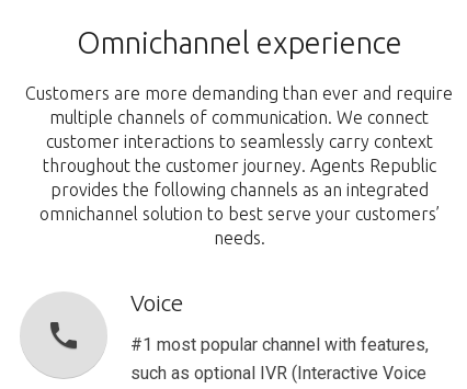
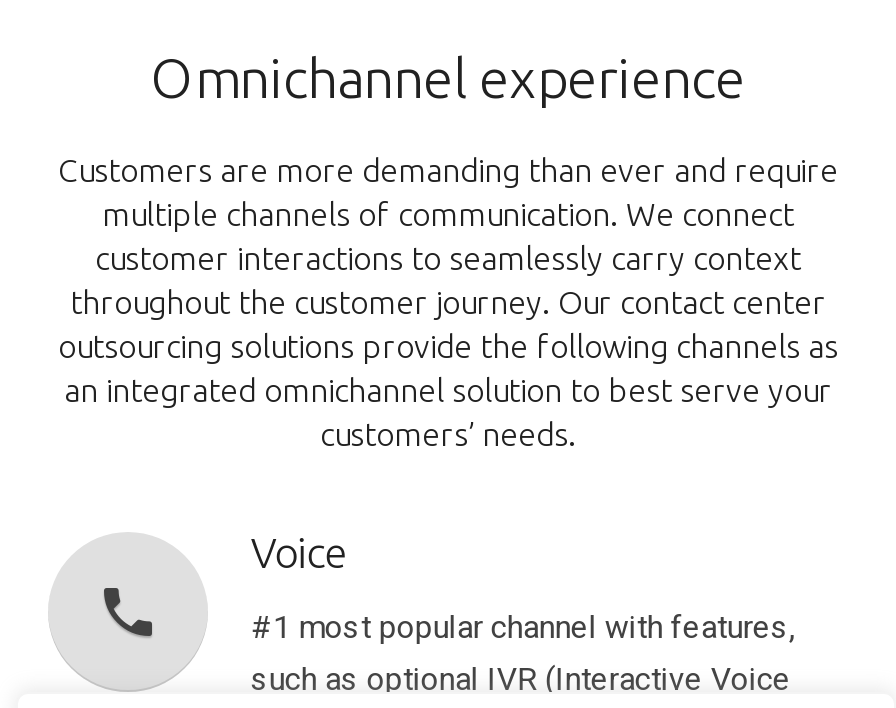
- throughout the customer journey. Agents Republic
- provides the following channels as an integrated
- omnichannel solution to best serve your customers’
- needs.
+ throughout the customer journey. Our contact center
+ outsourcing solutions provide the following channels as
+ an integrated omnichannel solution to best serve your
+ customers’ needs.
